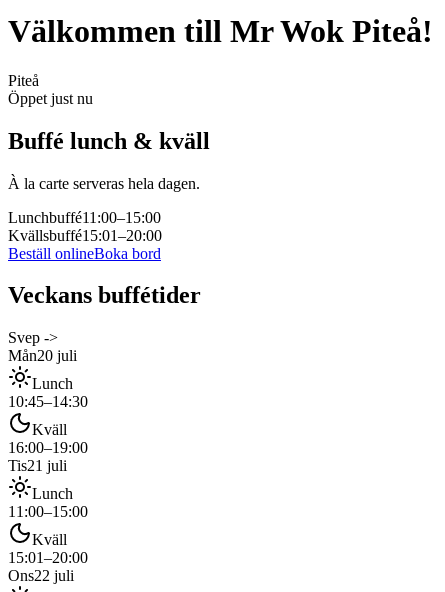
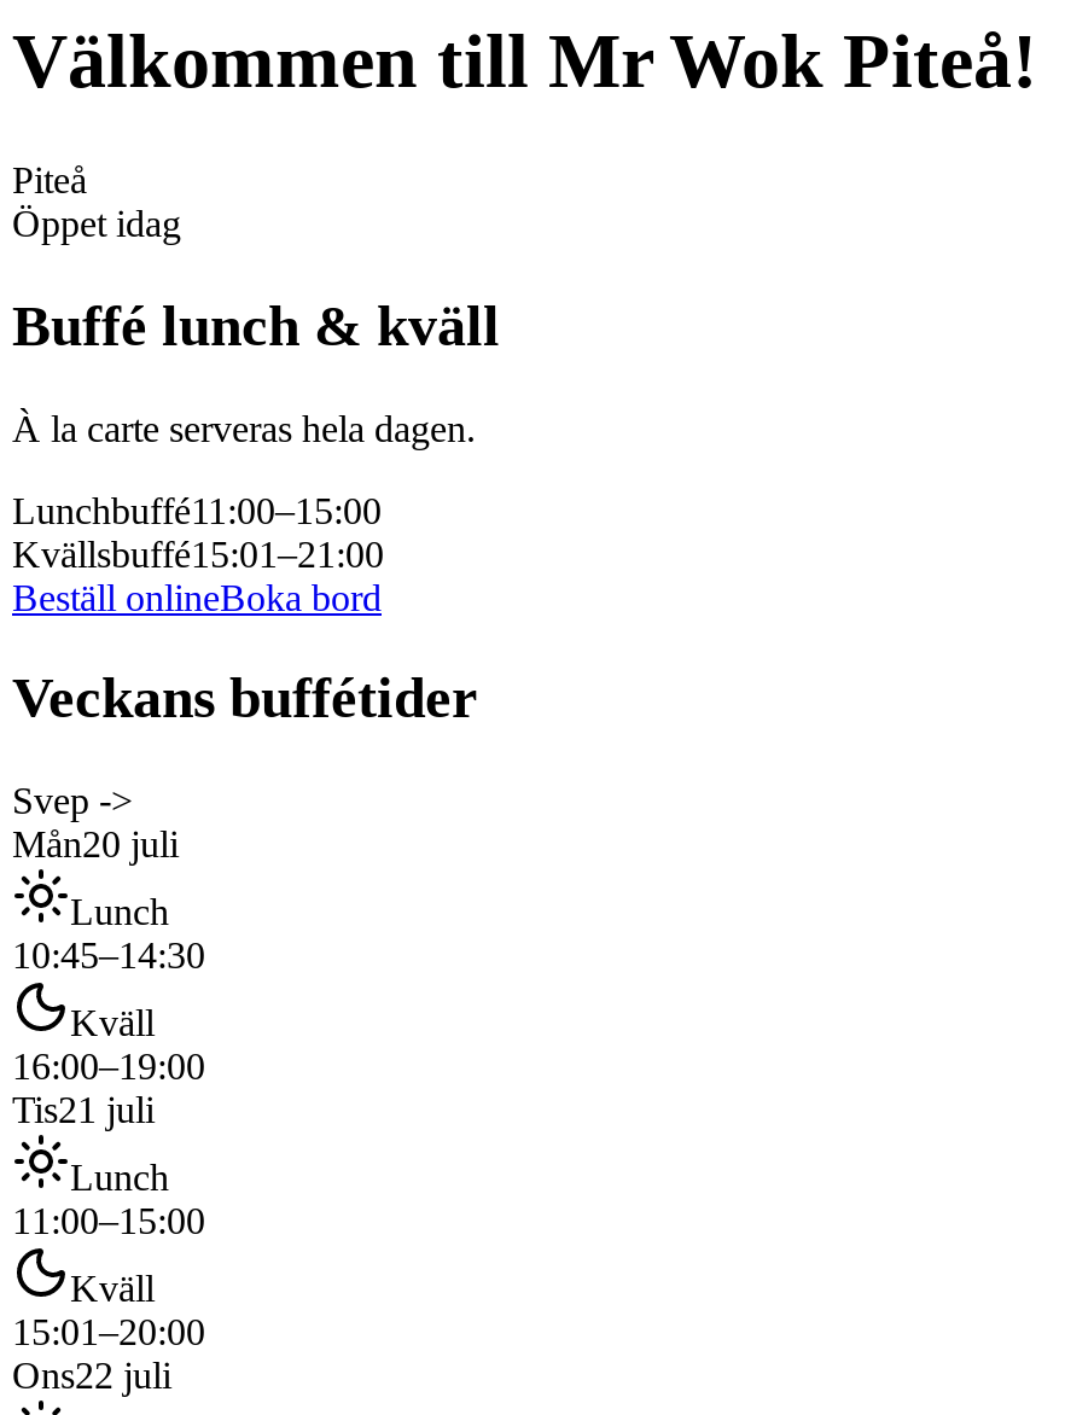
- Öppet just nu
+ Öppet idag

- Kvällsbuffé15:01–20:00
+ Kvällsbuffé15:01–21:00
